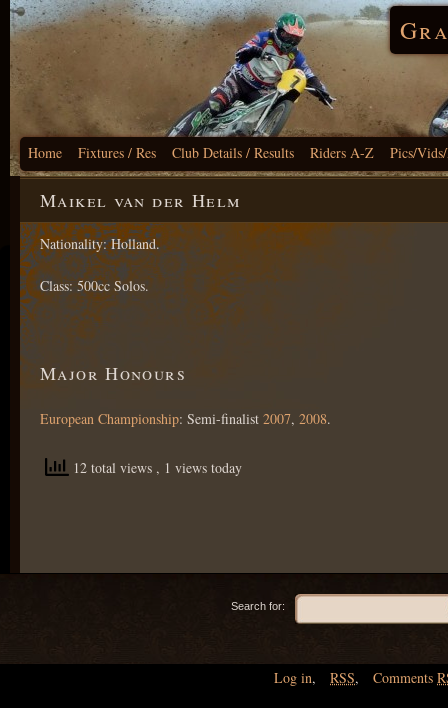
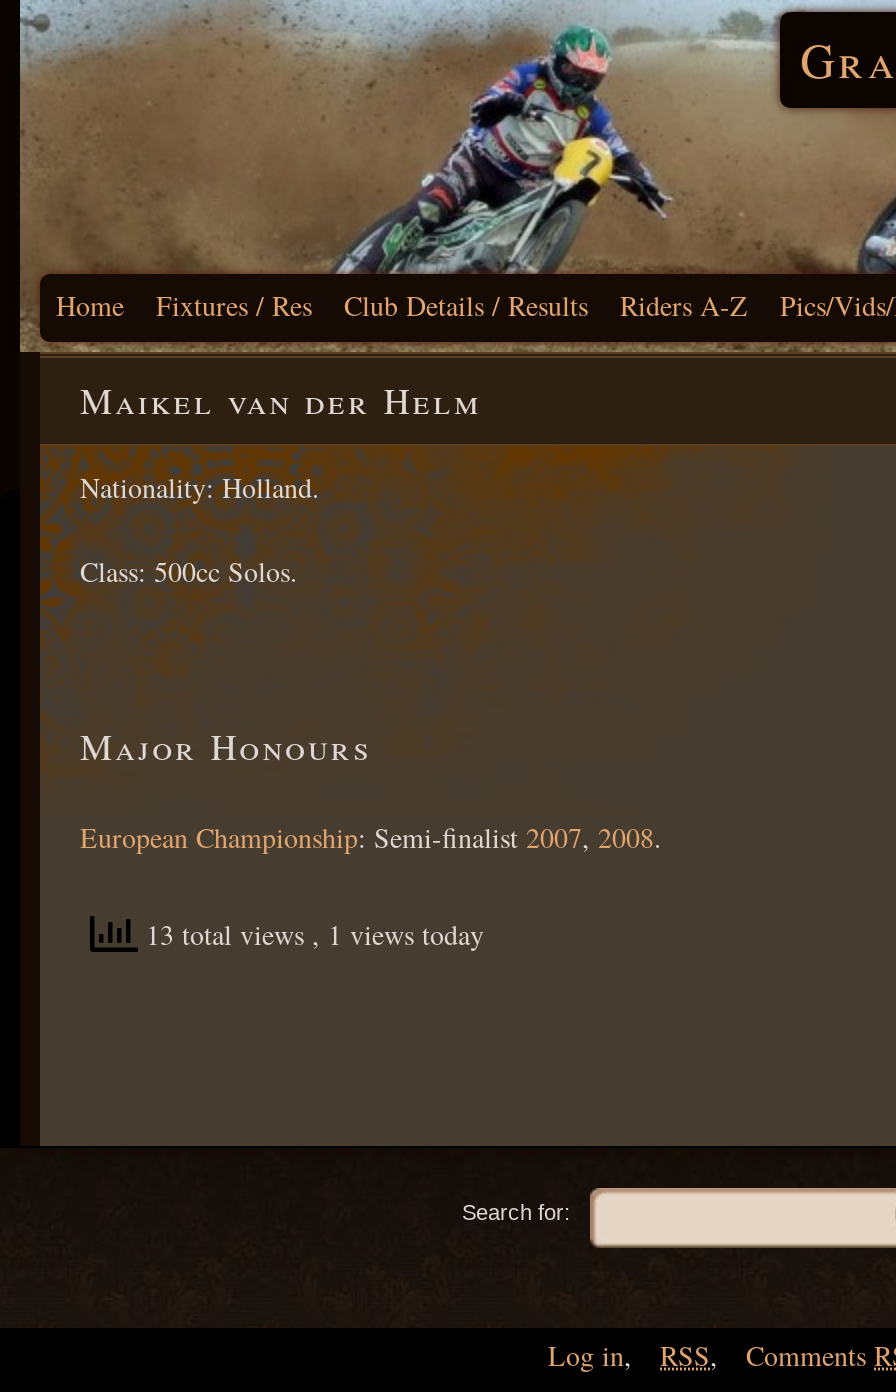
- 12 total views, 1 views today
+ 13 total views, 1 views today
